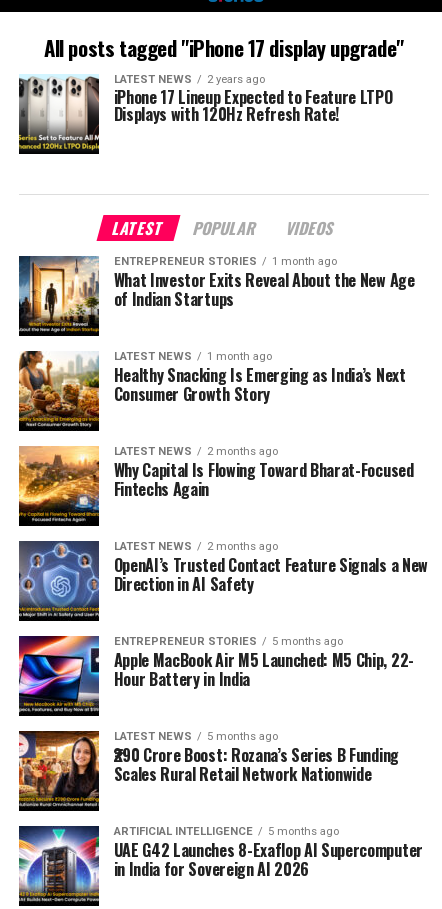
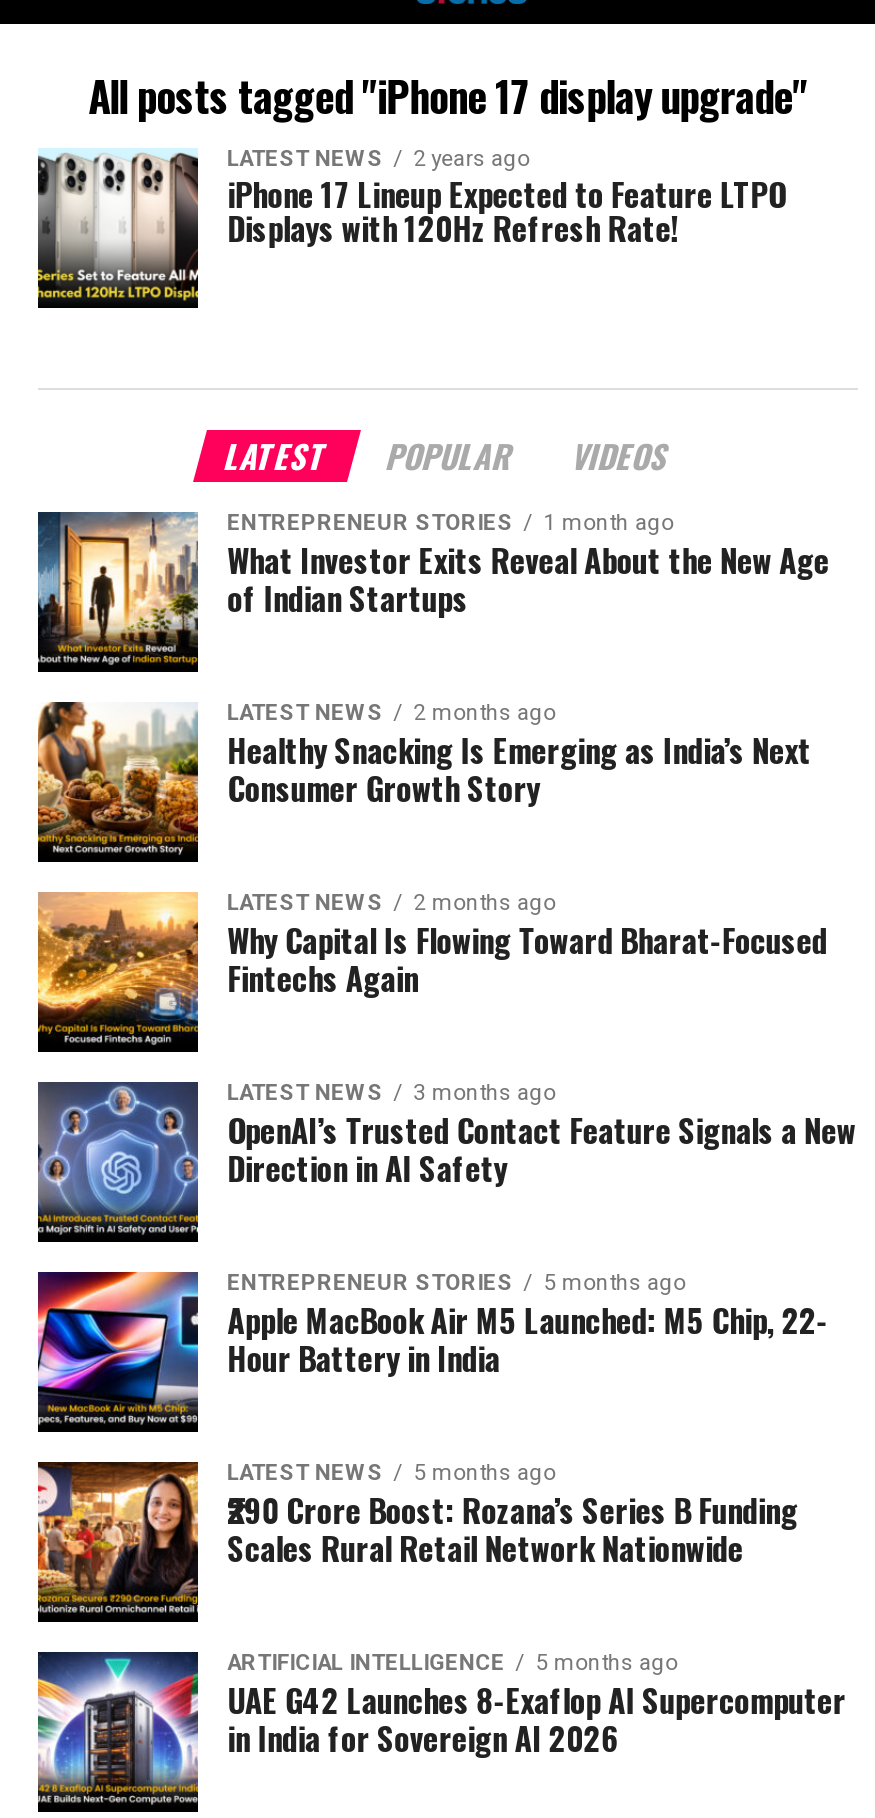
- LATEST NEWS 1 month ago
+ LATEST NEWS 2 months ago

- LATEST NEWS 2 months ago
+ LATEST NEWS 3 months ago
